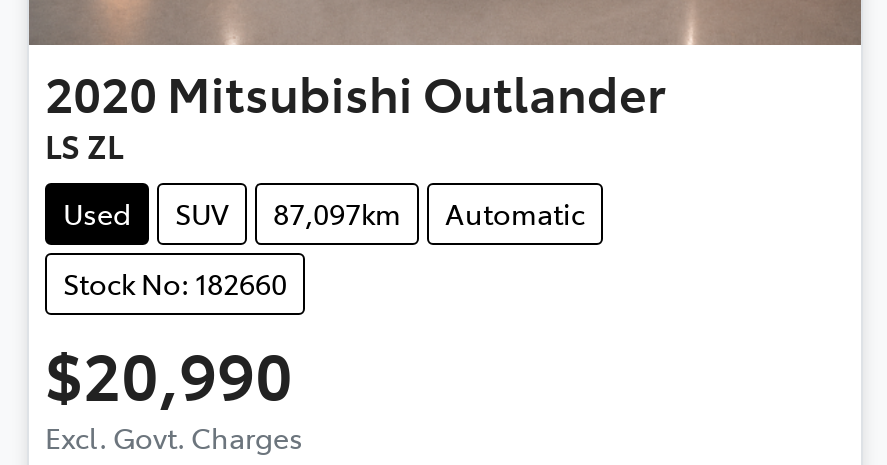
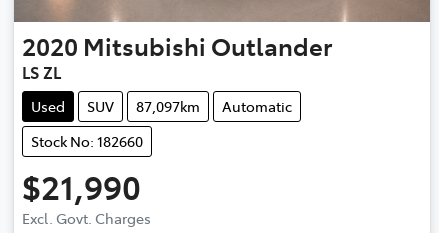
- $20,990
+ $21,990
